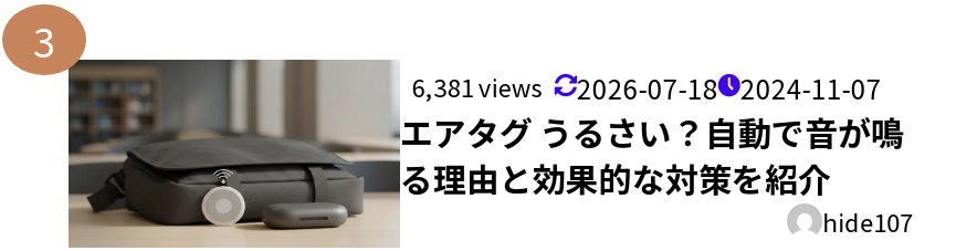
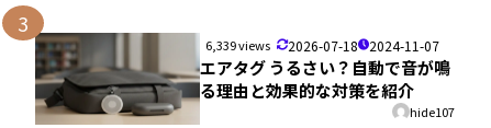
- 6,381 views 2026-07-18 2024-11-07
+ 6,339 views 2026-07-18 2024-11-07
